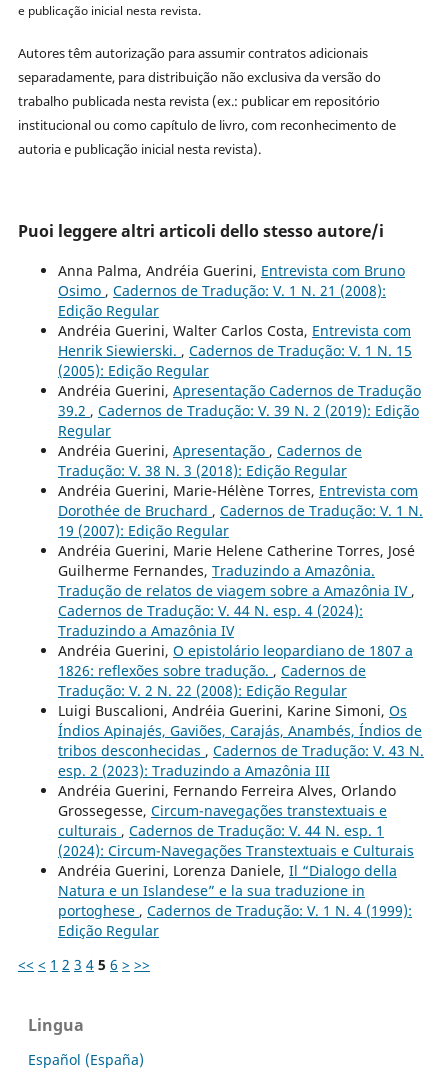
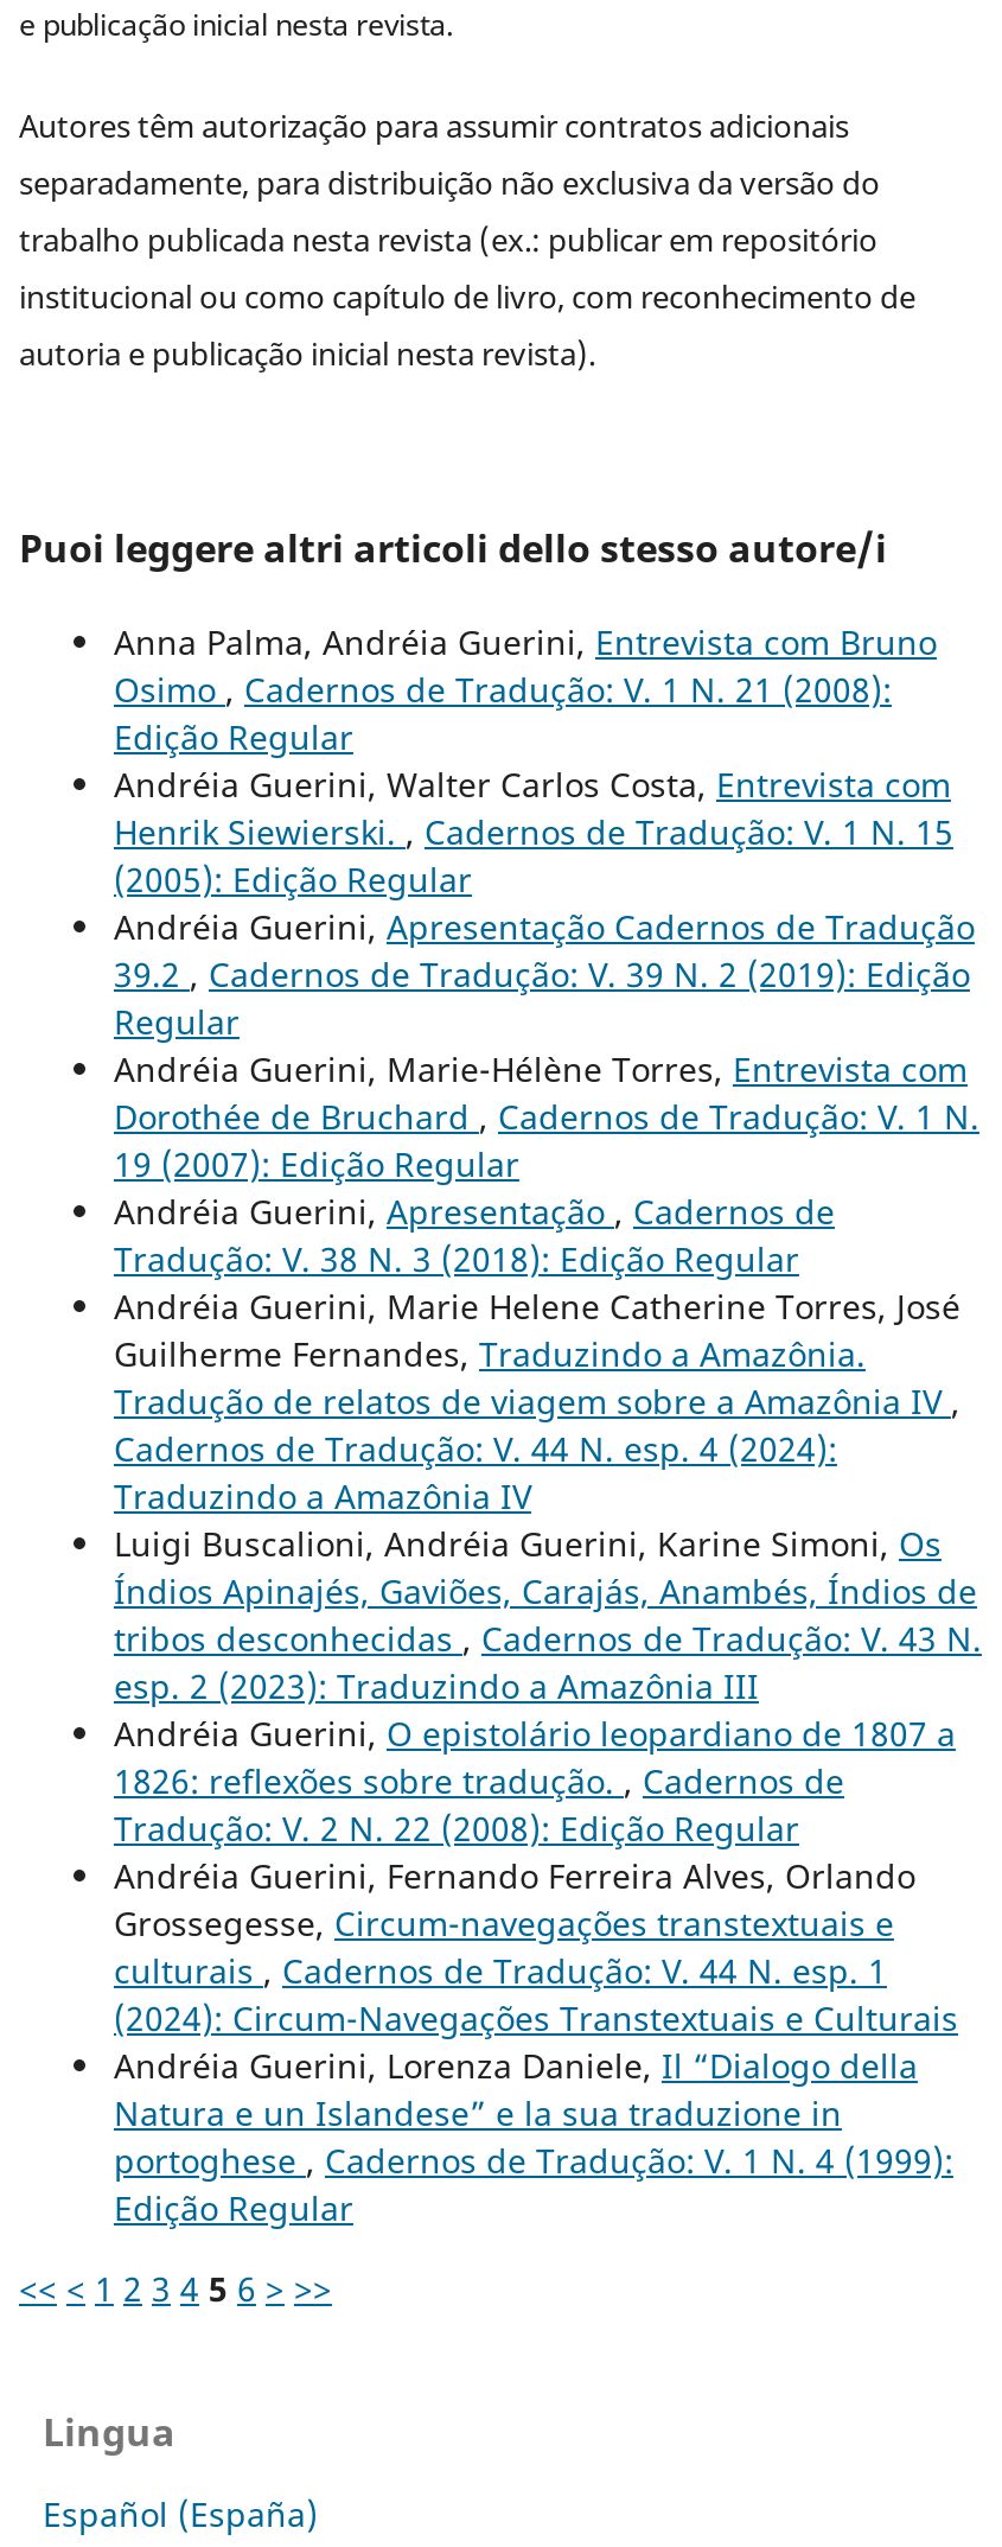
moved down: Andréia Guerini, Apresentação, Cadernos de | Tradução: V. 38 N. 3 (2018): Edição Regular

moved up: Andréia Guerini, Marie-Hélène Torres, Entrevista com | Dorothée de Bruchard, Cadernos de Tradução: V. 1 N. | 19 (2007): Edição Regular

moved down: Andréia Guerini, O epistolário leopardiano de 1807 a | 1826: reflexões sobre tradução., Cadernos de | Tradução: V. 2 N. 22 (2008): Edição Regular

moved up: Luigi Buscalioni, Andréia Guerini, Karine Simoni, Os | Índios Apinajés, Gaviões, Carajás, Anambés, Índios de | tribos desconhecidas, Cadernos de Tradução: V. 43 N. | esp. 2 (2023): Traduzindo a Amazônia III
